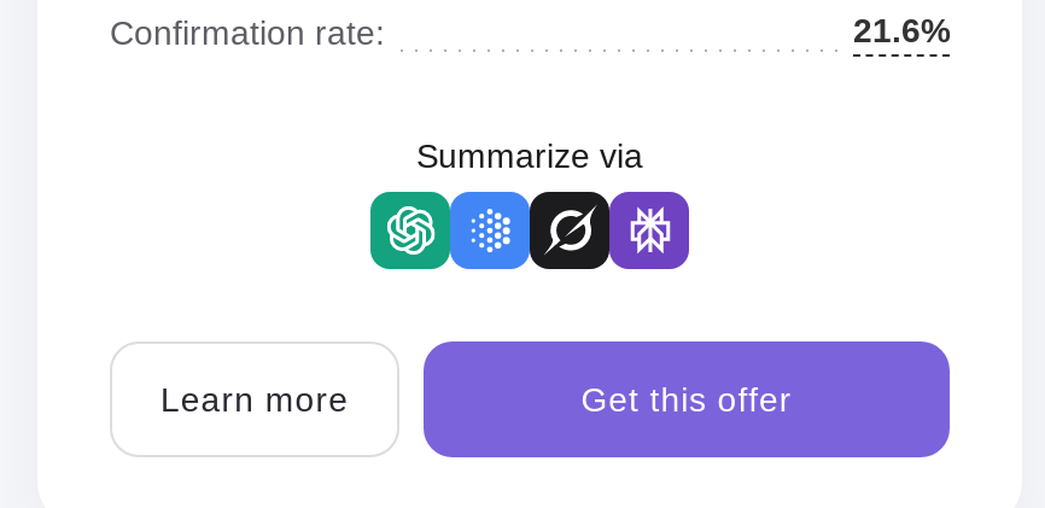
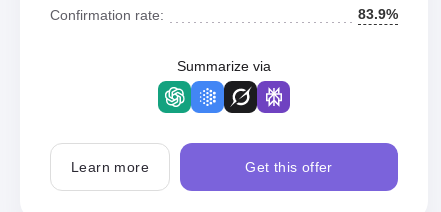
- 21.6%
+ 83.9%
